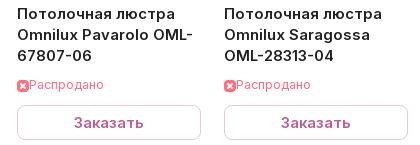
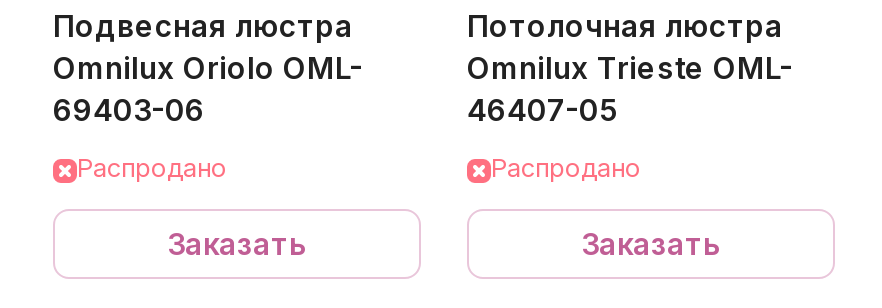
- Потолочная люстра
+ Подвесная люстра

- Omnilux Pavarolo OML-
+ Omnilux Oriolo OML-

- Omnilux Saragossa
- OML-28313-04
+ Omnilux Trieste OML-
+ 46407-05

- 67807-06
+ 69403-06
